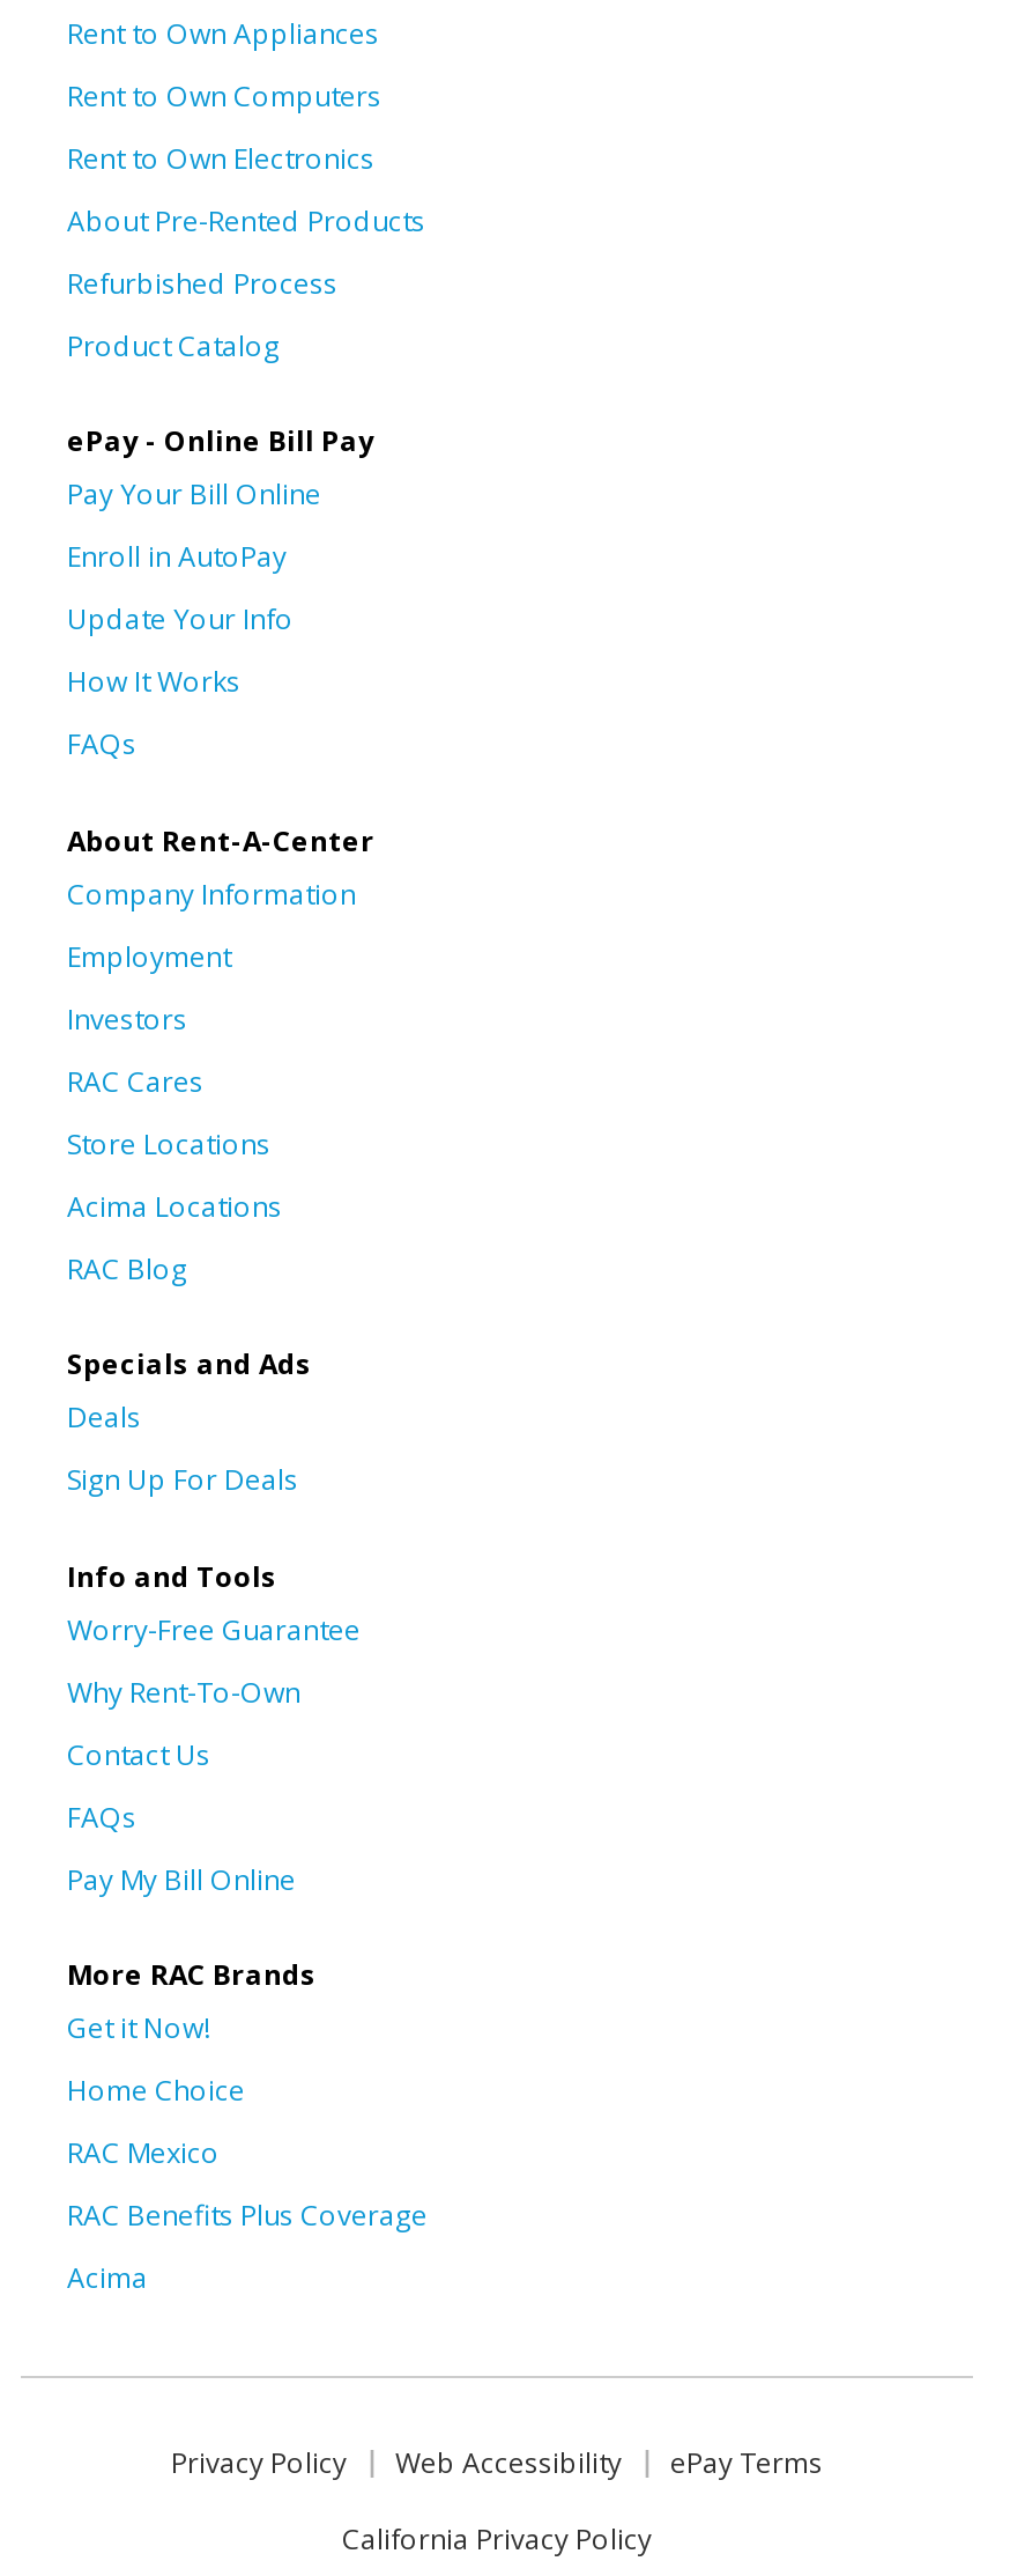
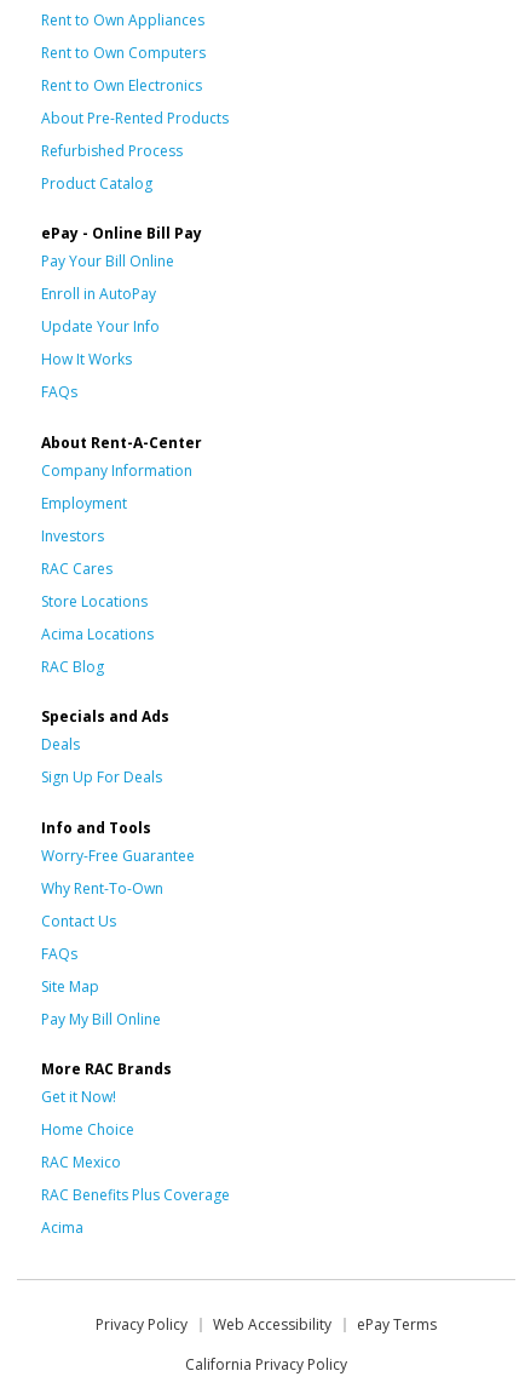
+ Site Map
